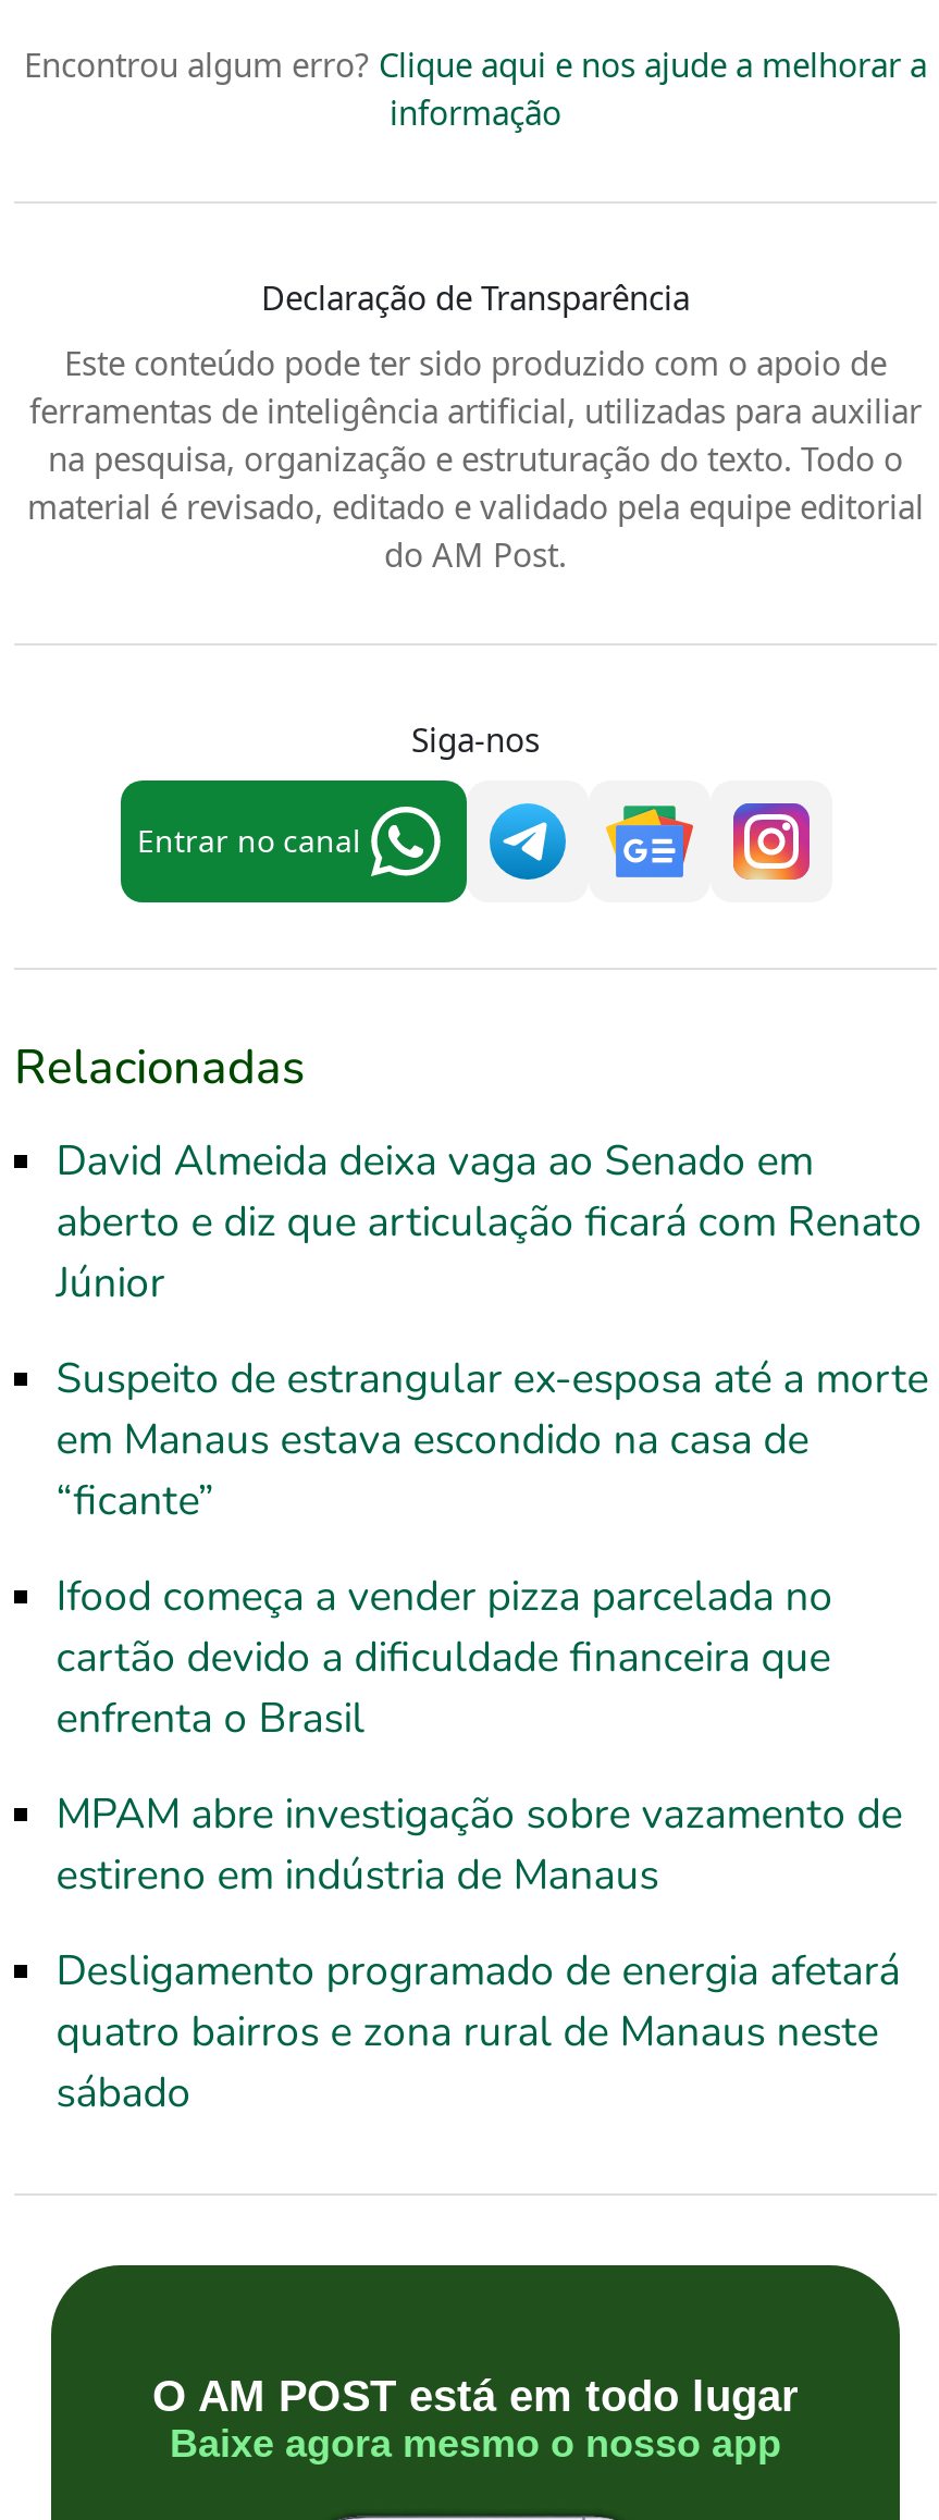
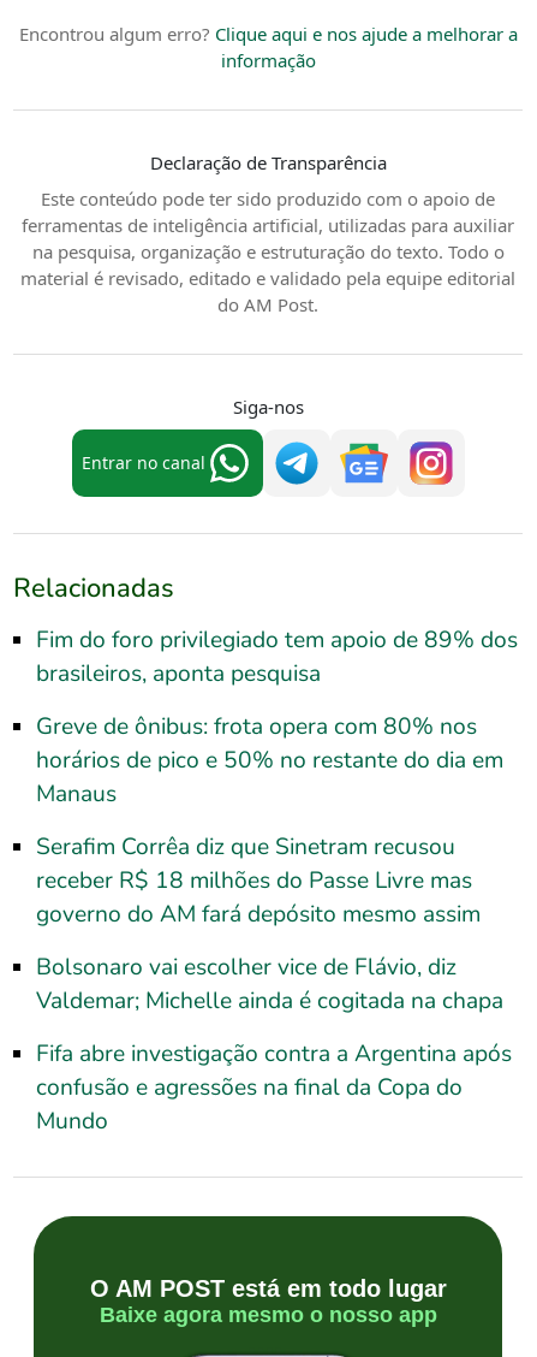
- David Almeida deixa vaga ao Senado em
- aberto e diz que articulação ficará com Renato
- Júnior
+ Fim do foro privilegiado tem apoio de 89% dos
+ brasileiros, aponta pesquisa

- Suspeito de estrangular ex-esposa até a morte
- em Manaus estava escondido na casa de
- “ficante”
+ Greve de ônibus: frota opera com 80% nos
+ horários de pico e 50% no restante do dia em
+ Manaus

- Ifood começa a vender pizza parcelada no
- cartão devido a dificuldade financeira que
- enfrenta o Brasil
+ Serafim Corrêa diz que Sinetram recusou
+ receber R$ 18 milhões do Passe Livre mas
+ governo do AM fará depósito mesmo assim

- MPAM abre investigação sobre vazamento de
- estireno em indústria de Manaus
+ Bolsonaro vai escolher vice de Flávio, diz
+ Valdemar; Michelle ainda é cogitada na chapa

- Desligamento programado de energia afetará
- quatro bairros e zona rural de Manaus neste
- sábado
+ Fifa abre investigação contra a Argentina após
+ confusão e agressões na final da Copa do
+ Mundo
